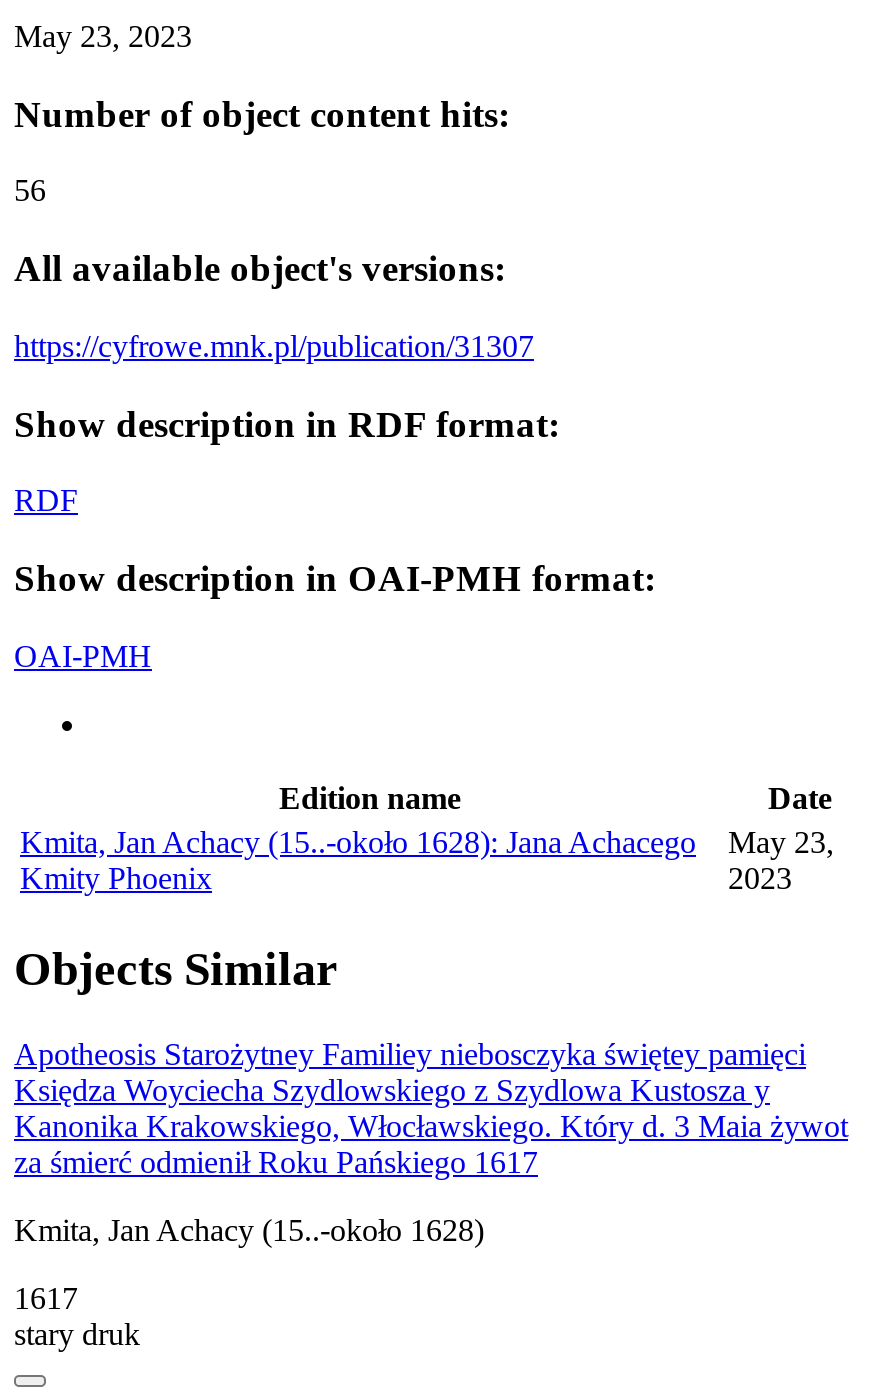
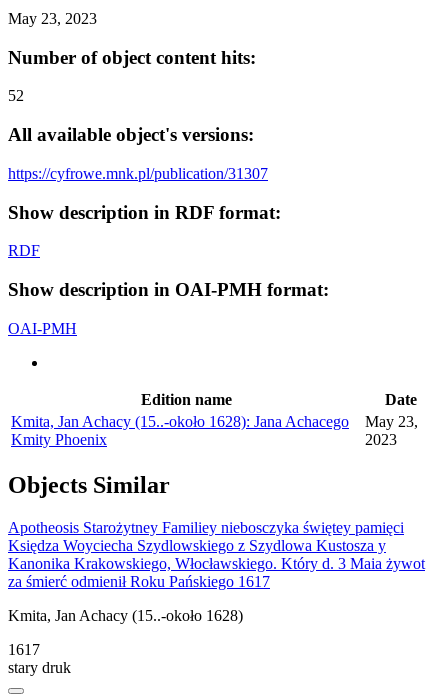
- 56
+ 52
